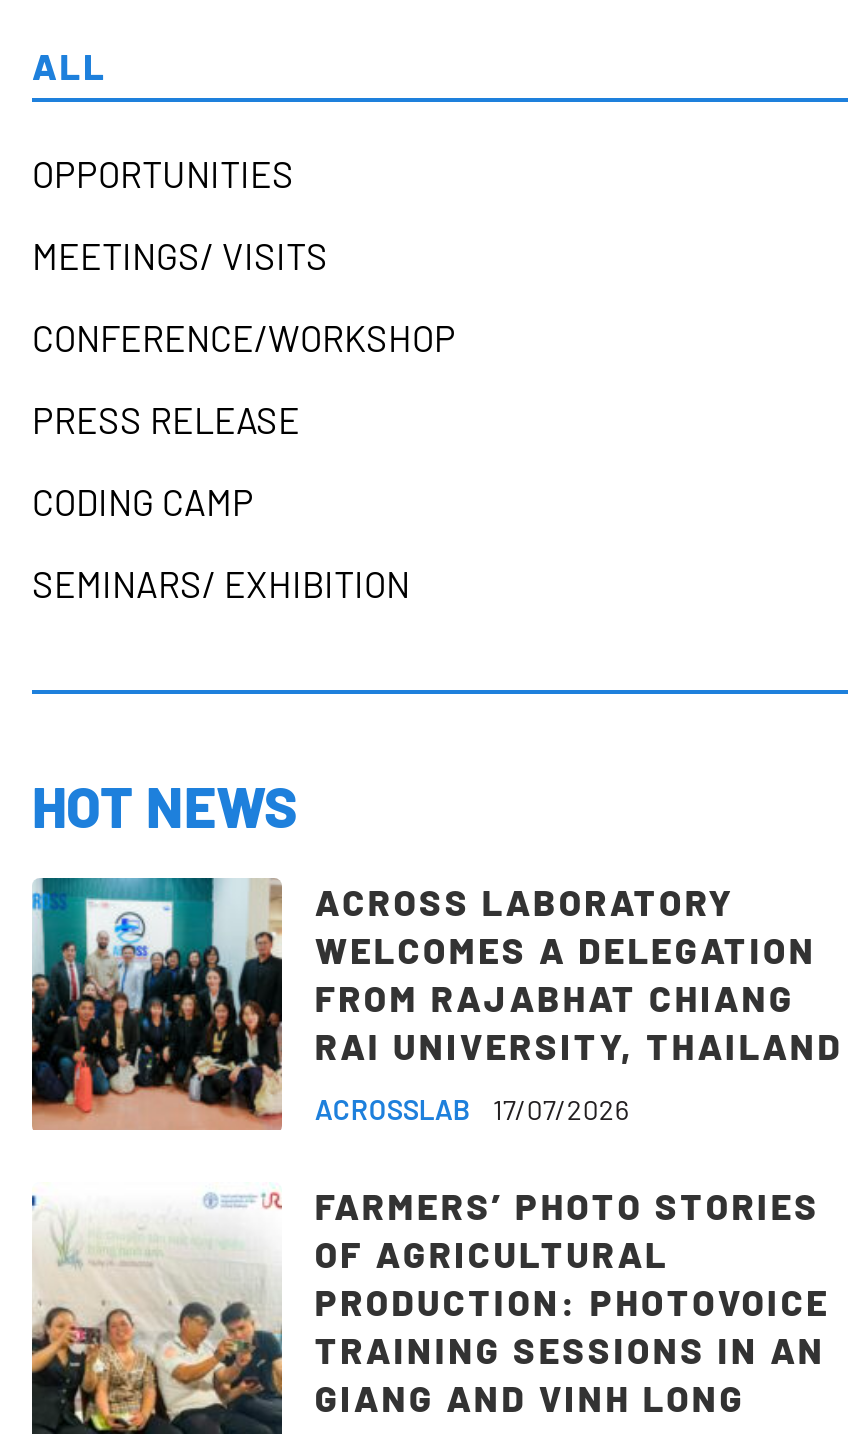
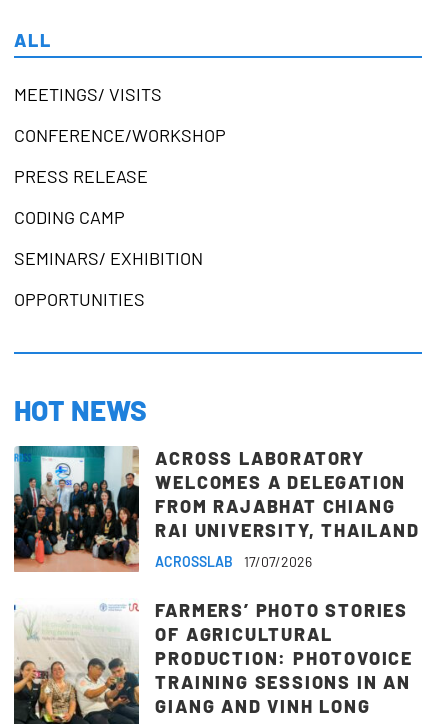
moved down: OPPORTUNITIES

moved up: MEETINGS/ VISITS | CONFERENCE/WORKSHOP | PRESS RELEASE | CODING CAMP | SEMINARS/ EXHIBITION
